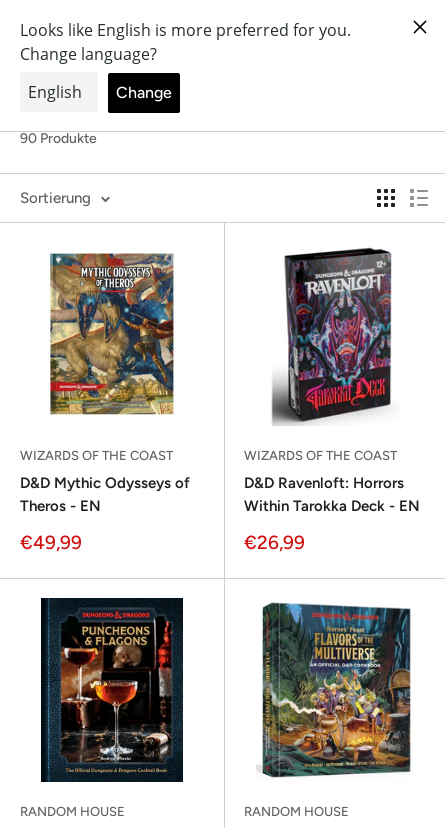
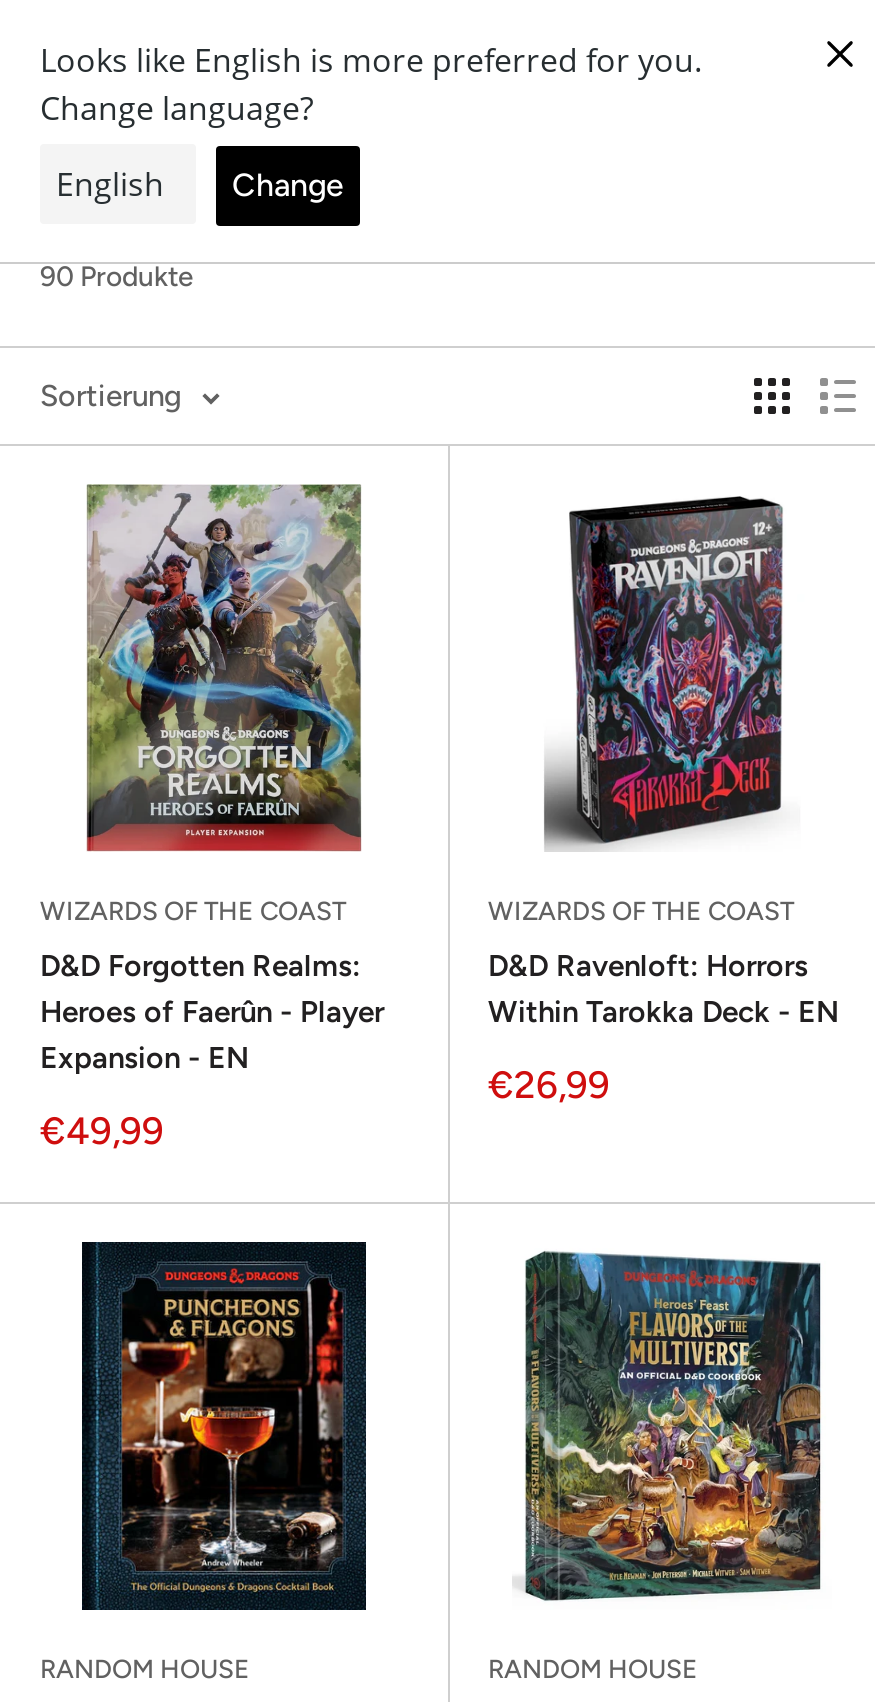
- [image]
+ [image]

- D&D Mythic Odysseys of
- Theros - EN
+ D&D Forgotten Realms:
+ Heroes of Faerûn - Player
+ Expansion - EN
